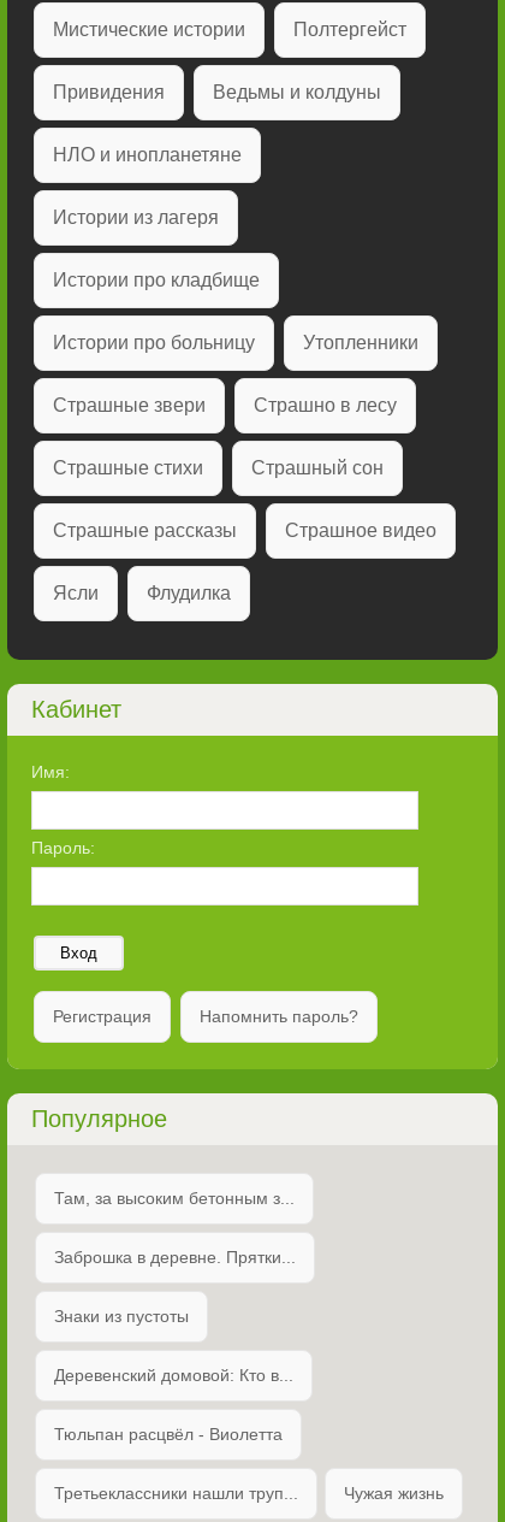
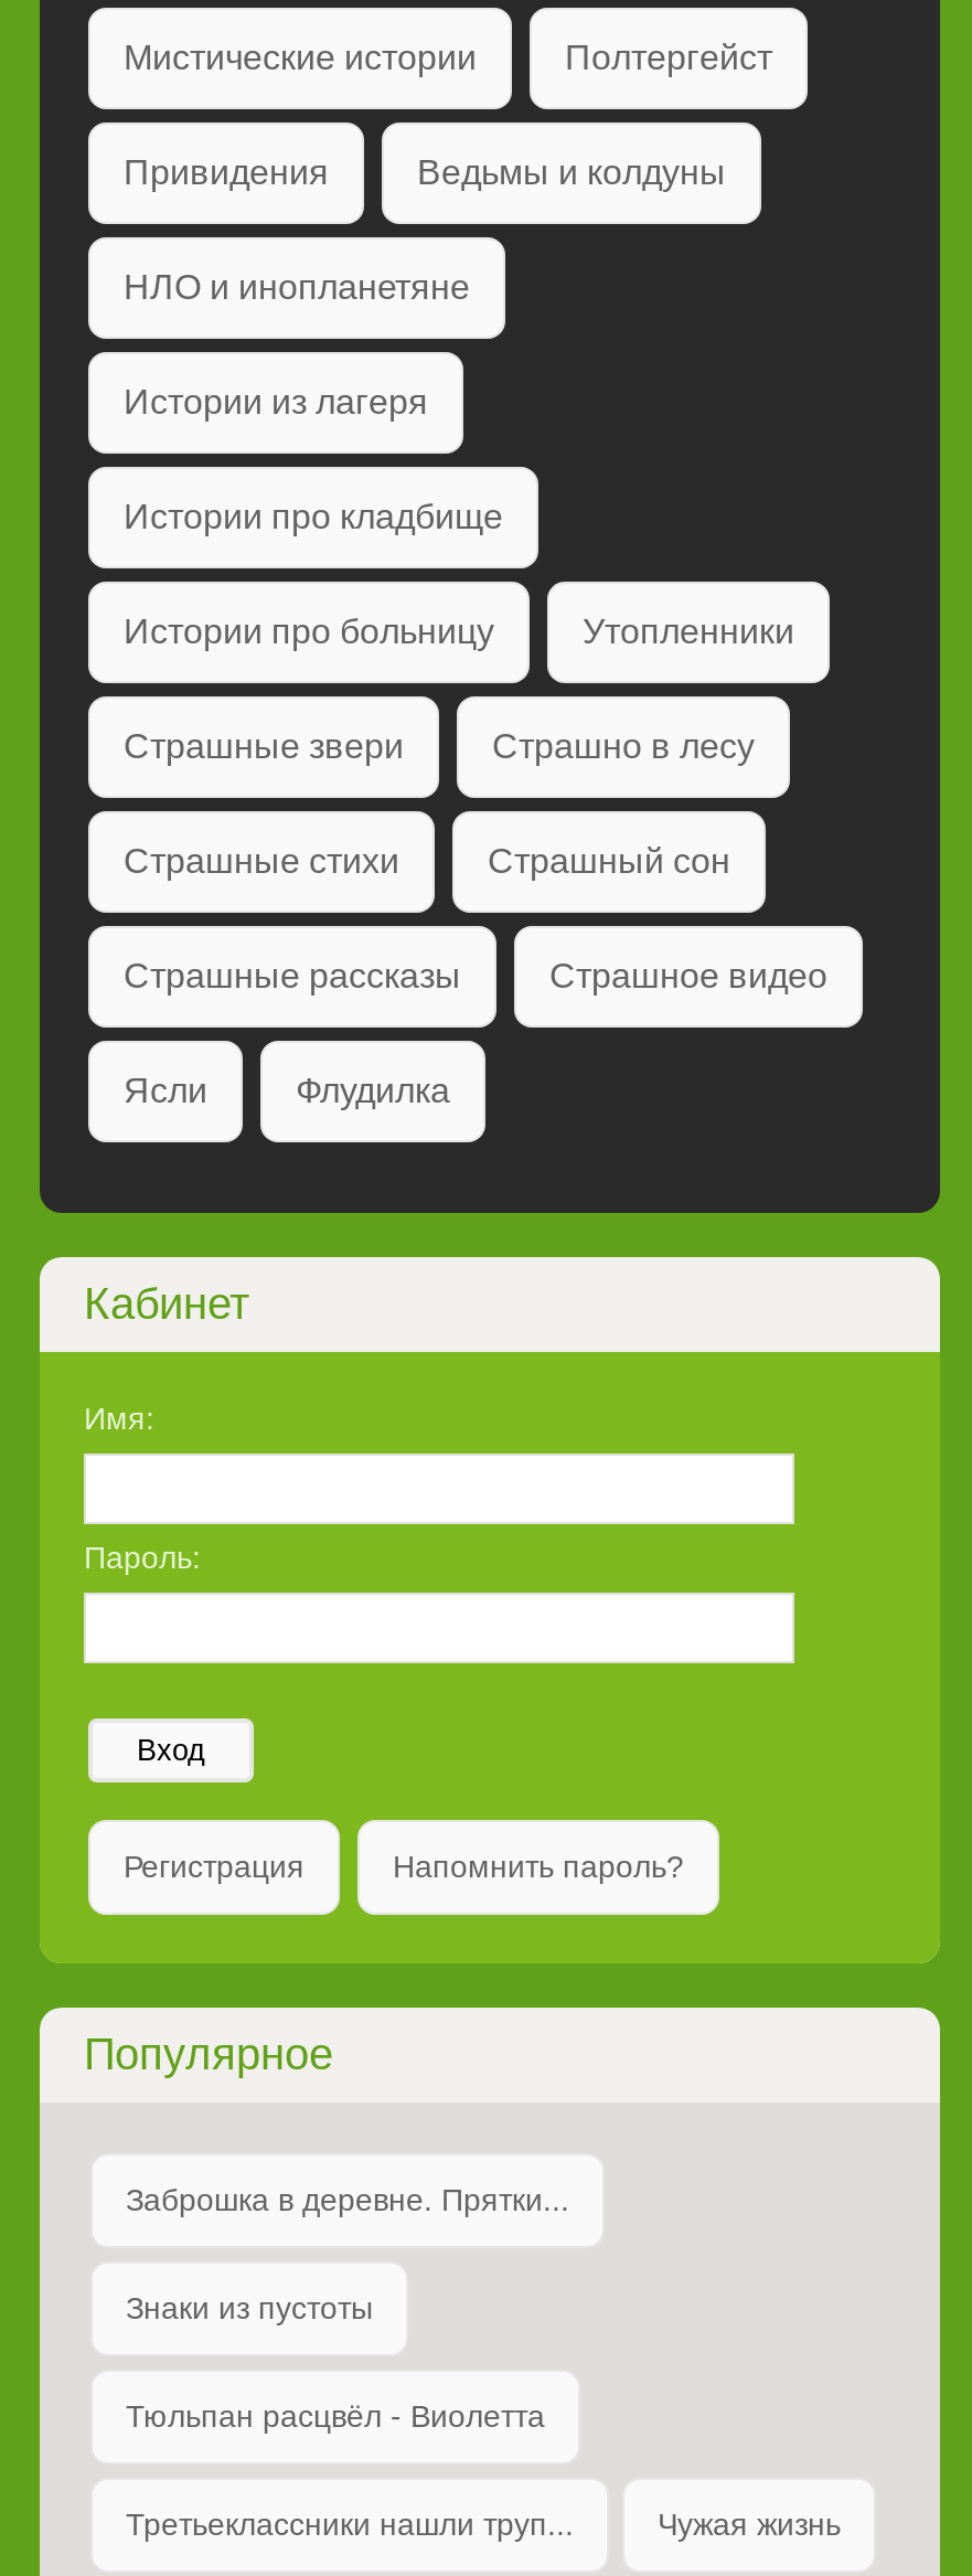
- Там, за высоким бетонным з...

- Деревенский домовой: Кто в...
